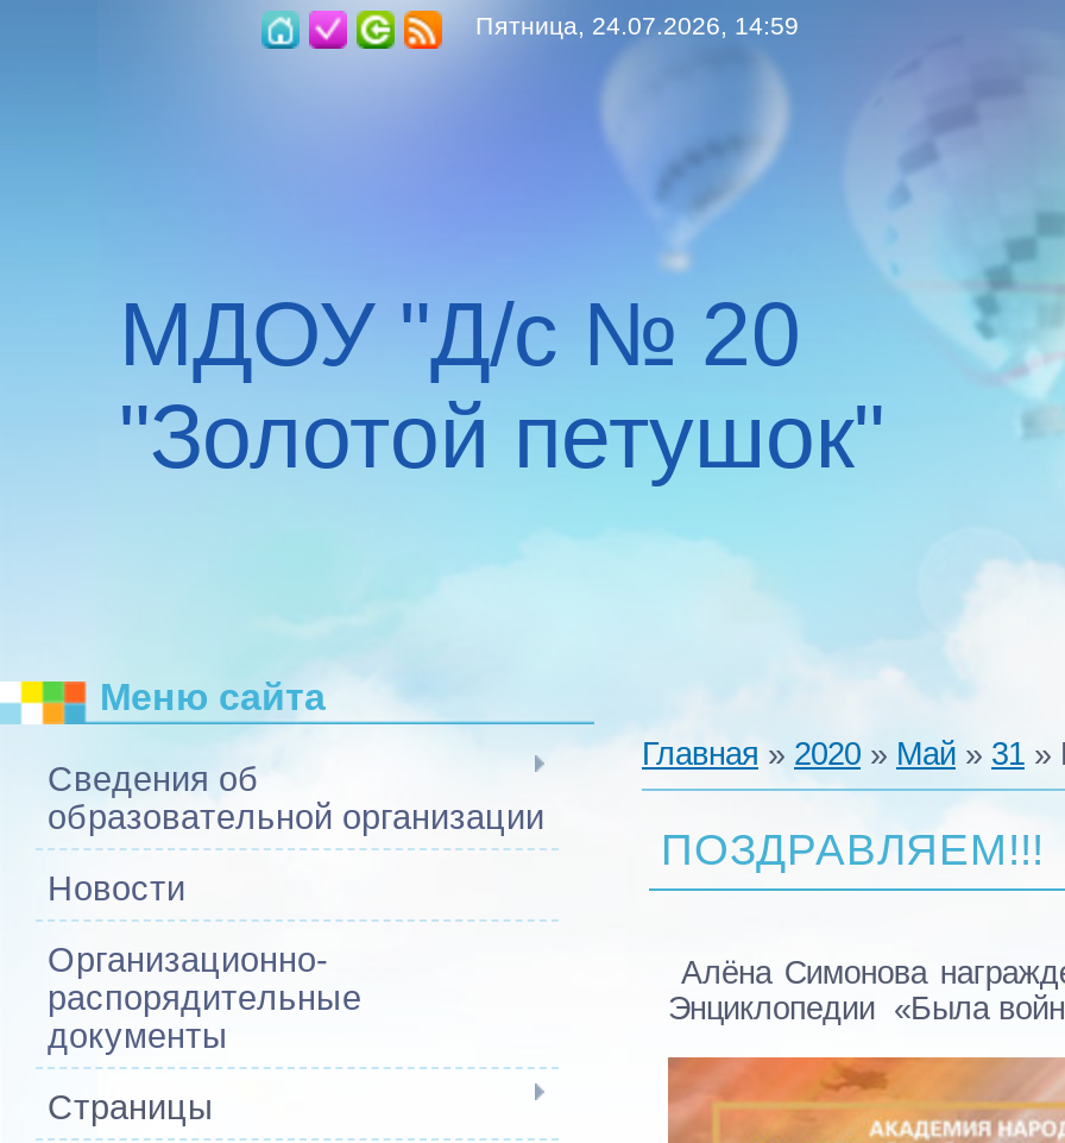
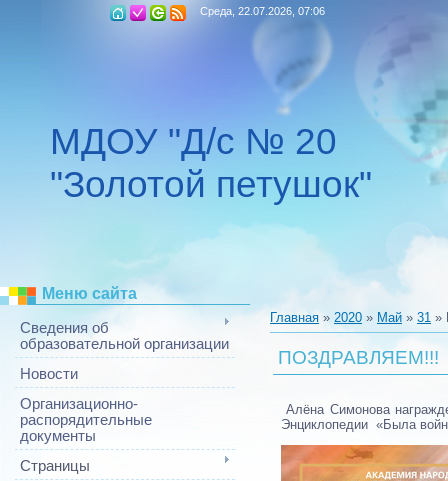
- Пятница, 24.07.2026, 14:59
+ Среда, 22.07.2026, 07:06
